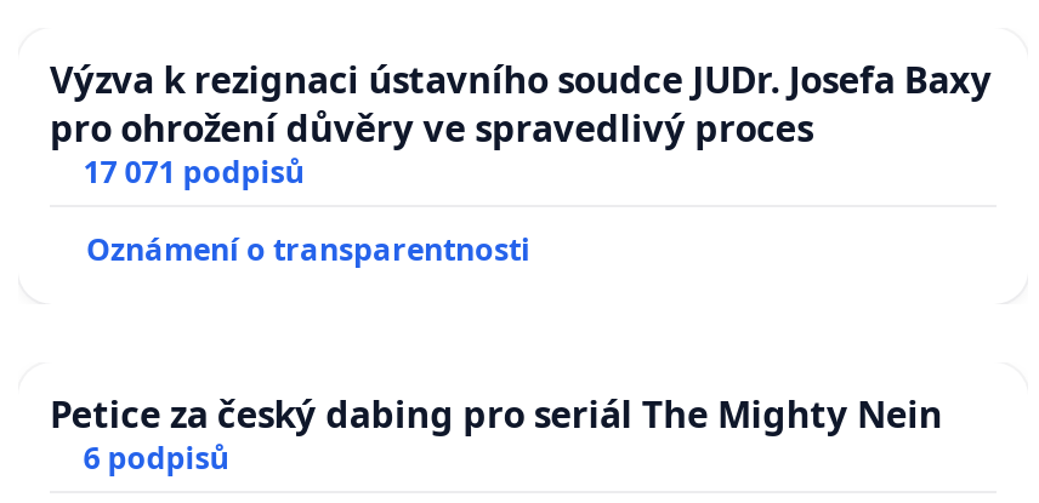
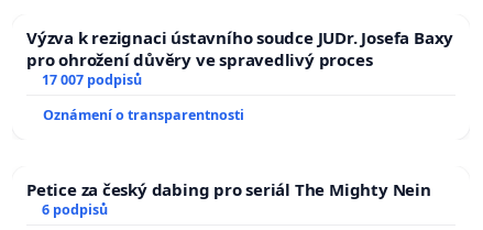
- 17 071 podpisů
+ 17 007 podpisů
